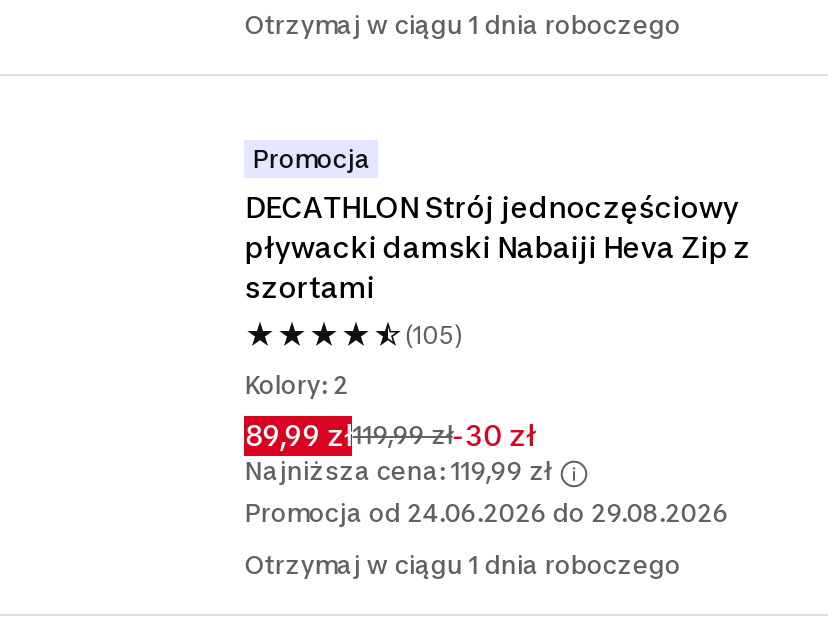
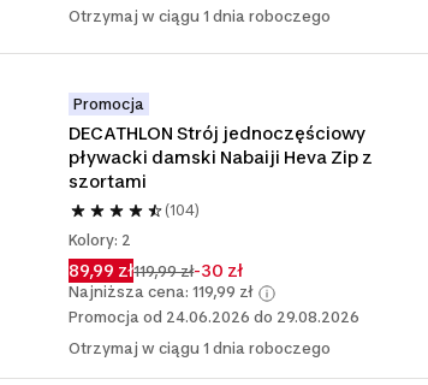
- (105)
+ (104)
